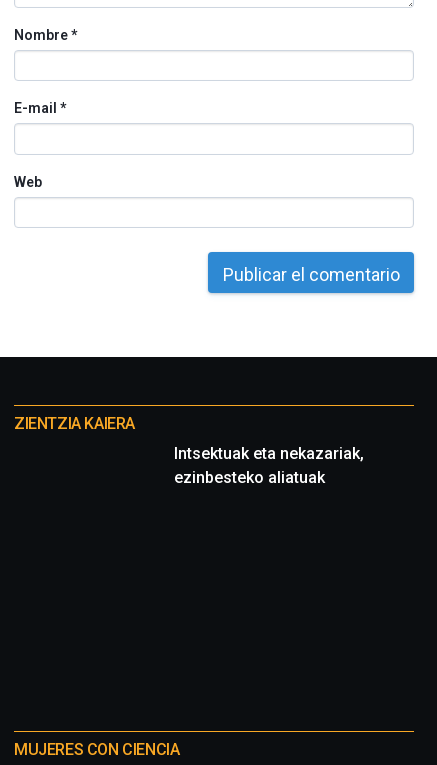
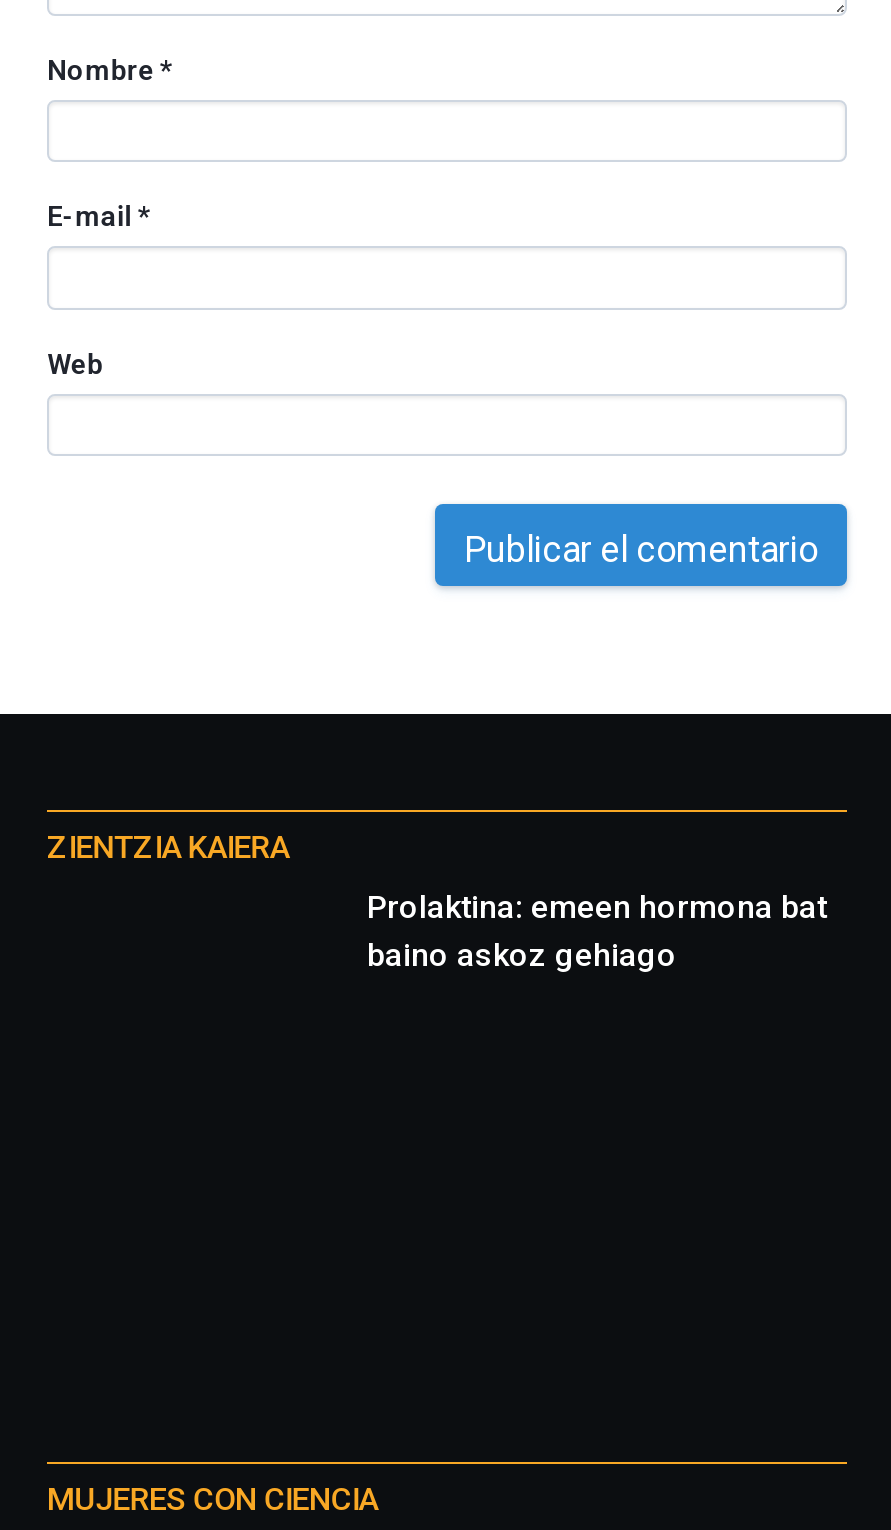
- Intsektuak eta nekazariak,
- ezinbesteko aliatuak
+ Prolaktina: emeen hormona bat
+ baino askoz gehiago
